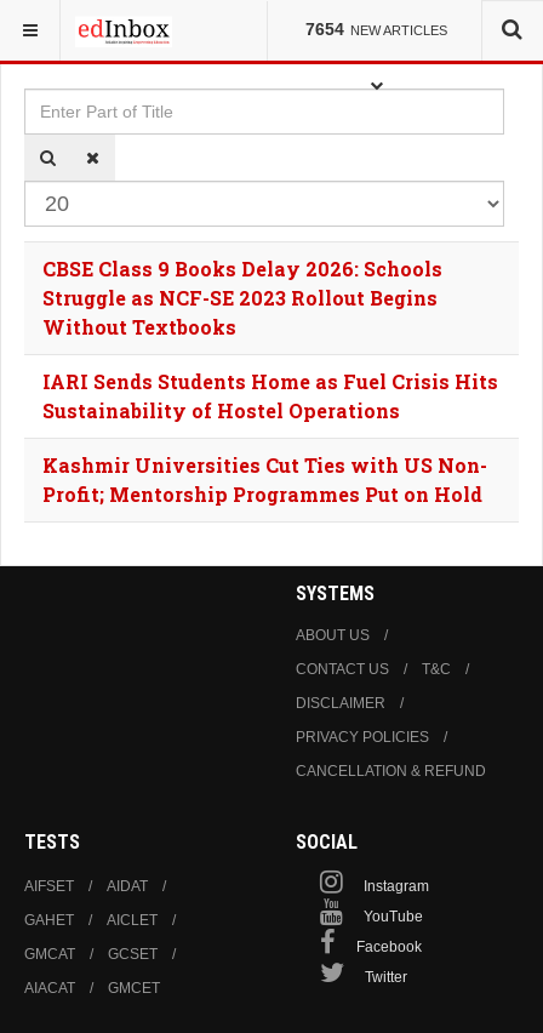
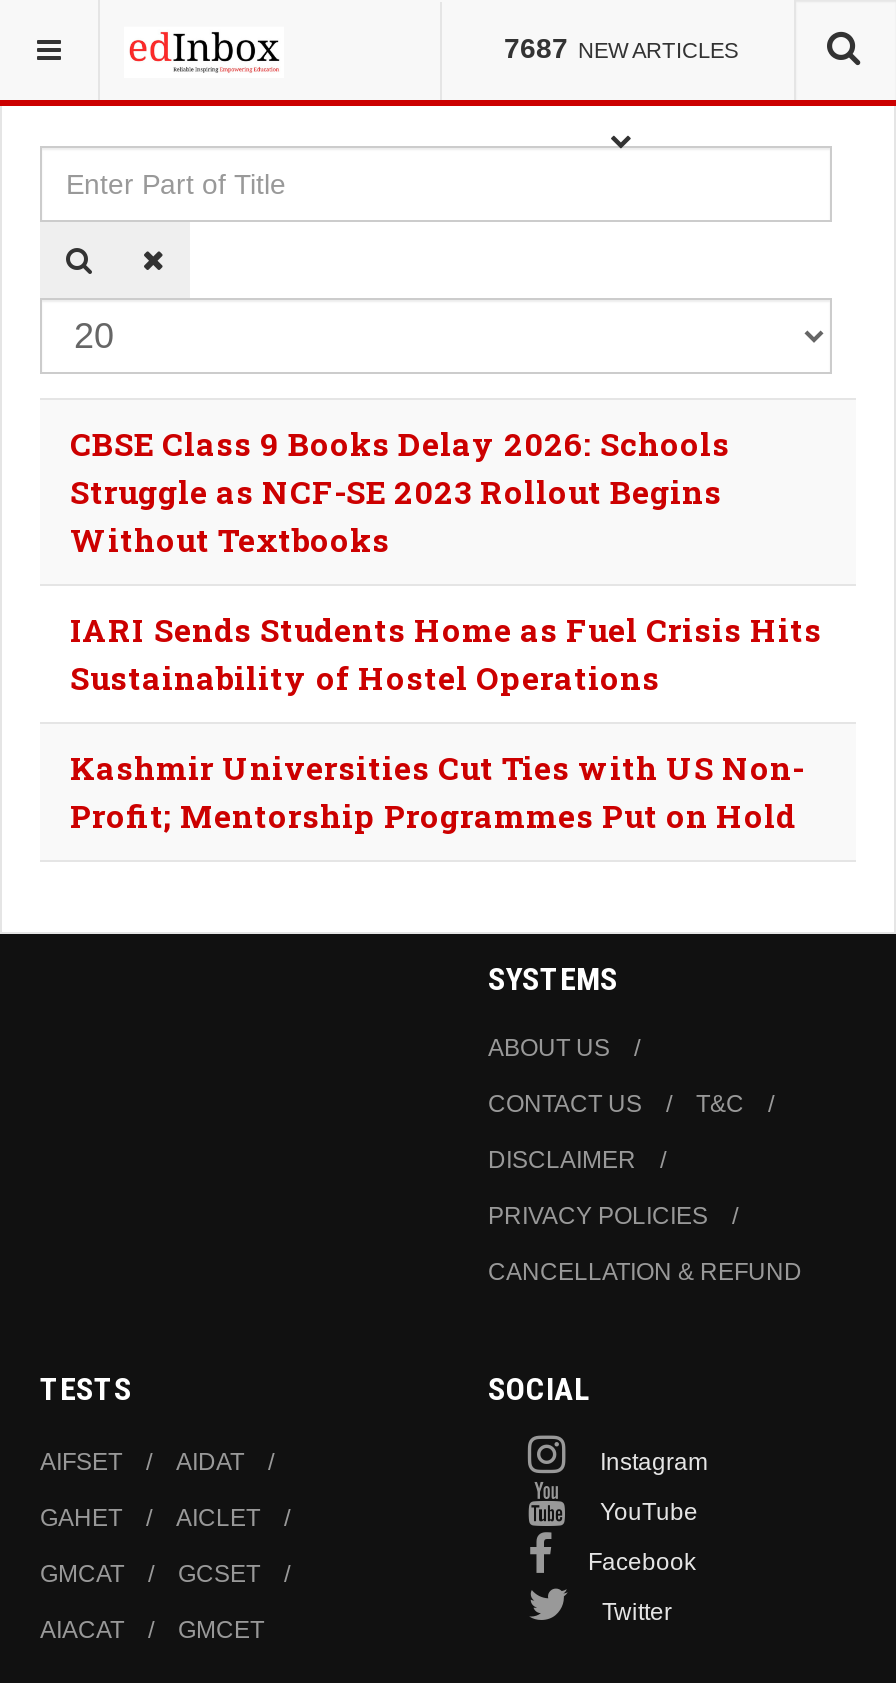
- 7654 NEW ARTICLES
+ 7687 NEW ARTICLES
